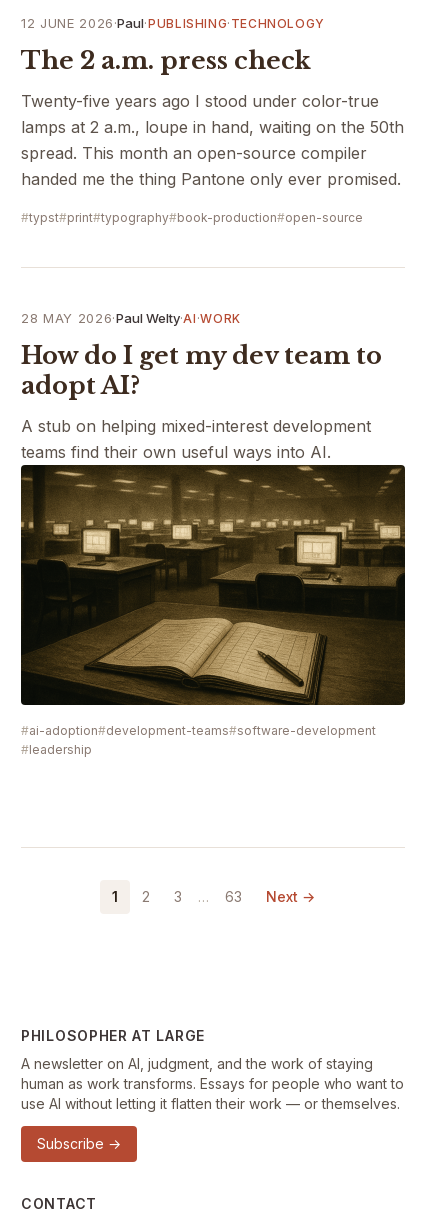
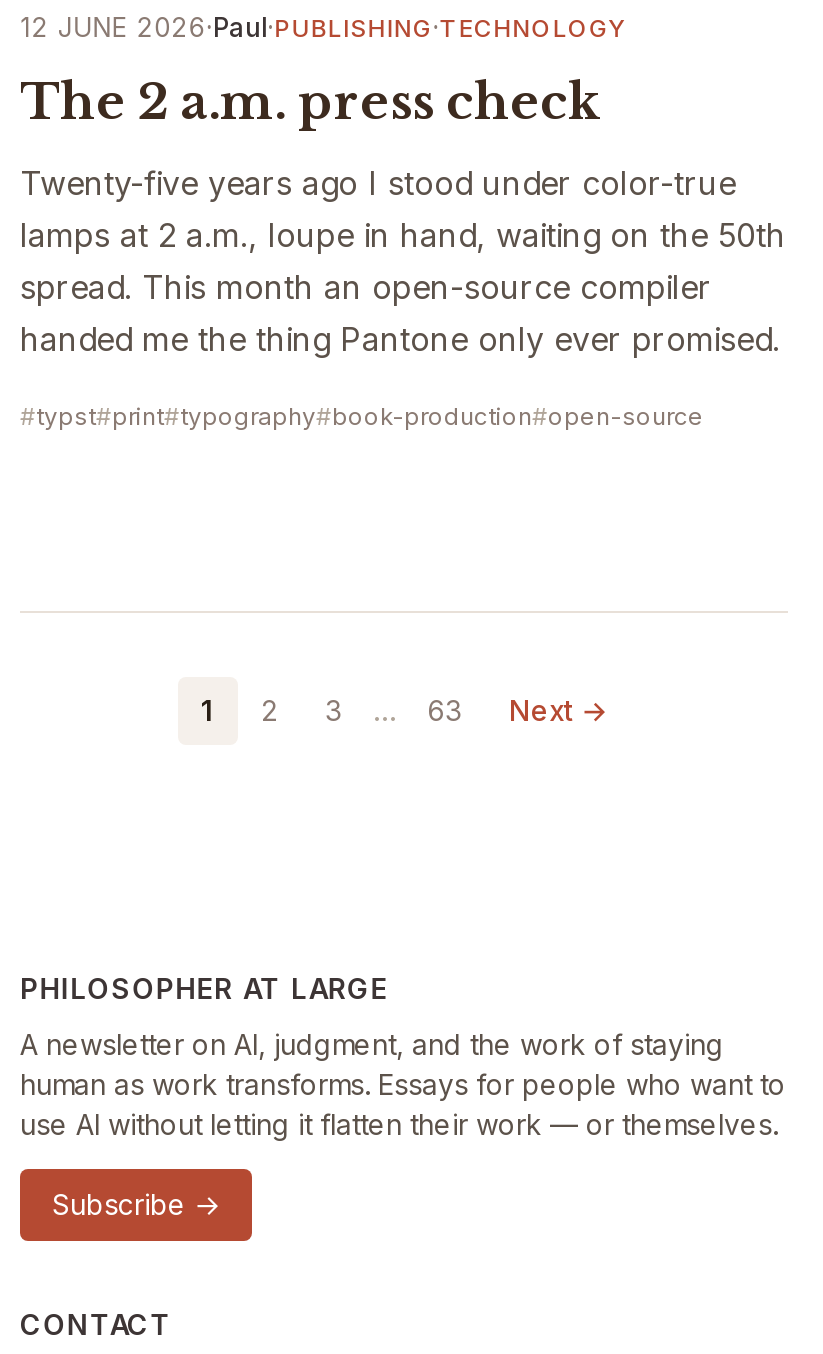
- 28 MAY 2026 · Paul Welty·AI · WORK
- How do I get my dev team to
- adopt AI?
- A stub on helping mixed-interest development
- teams find their own useful ways into AI.

- [image]
- ai-adoption development-teams software-development
- leadership
